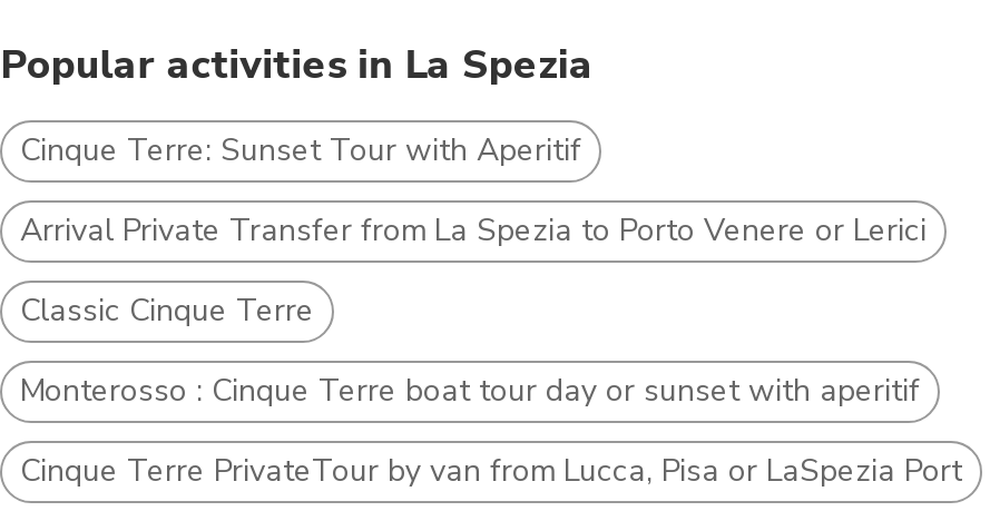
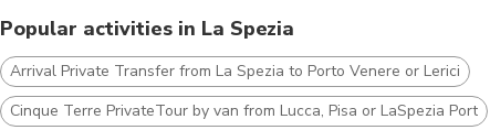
- Cinque Terre: Sunset Tour with Aperitif

- Classic Cinque Terre
- Monterosso : Cinque Terre boat tour day or sunset with aperitif
